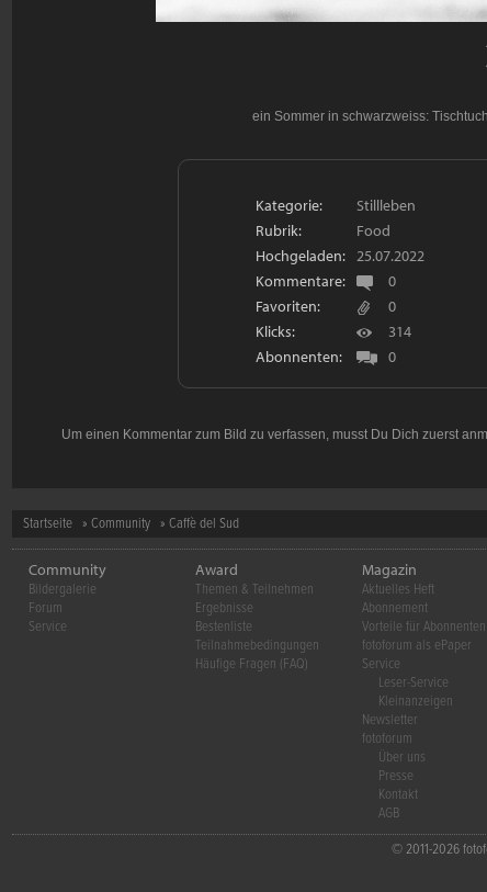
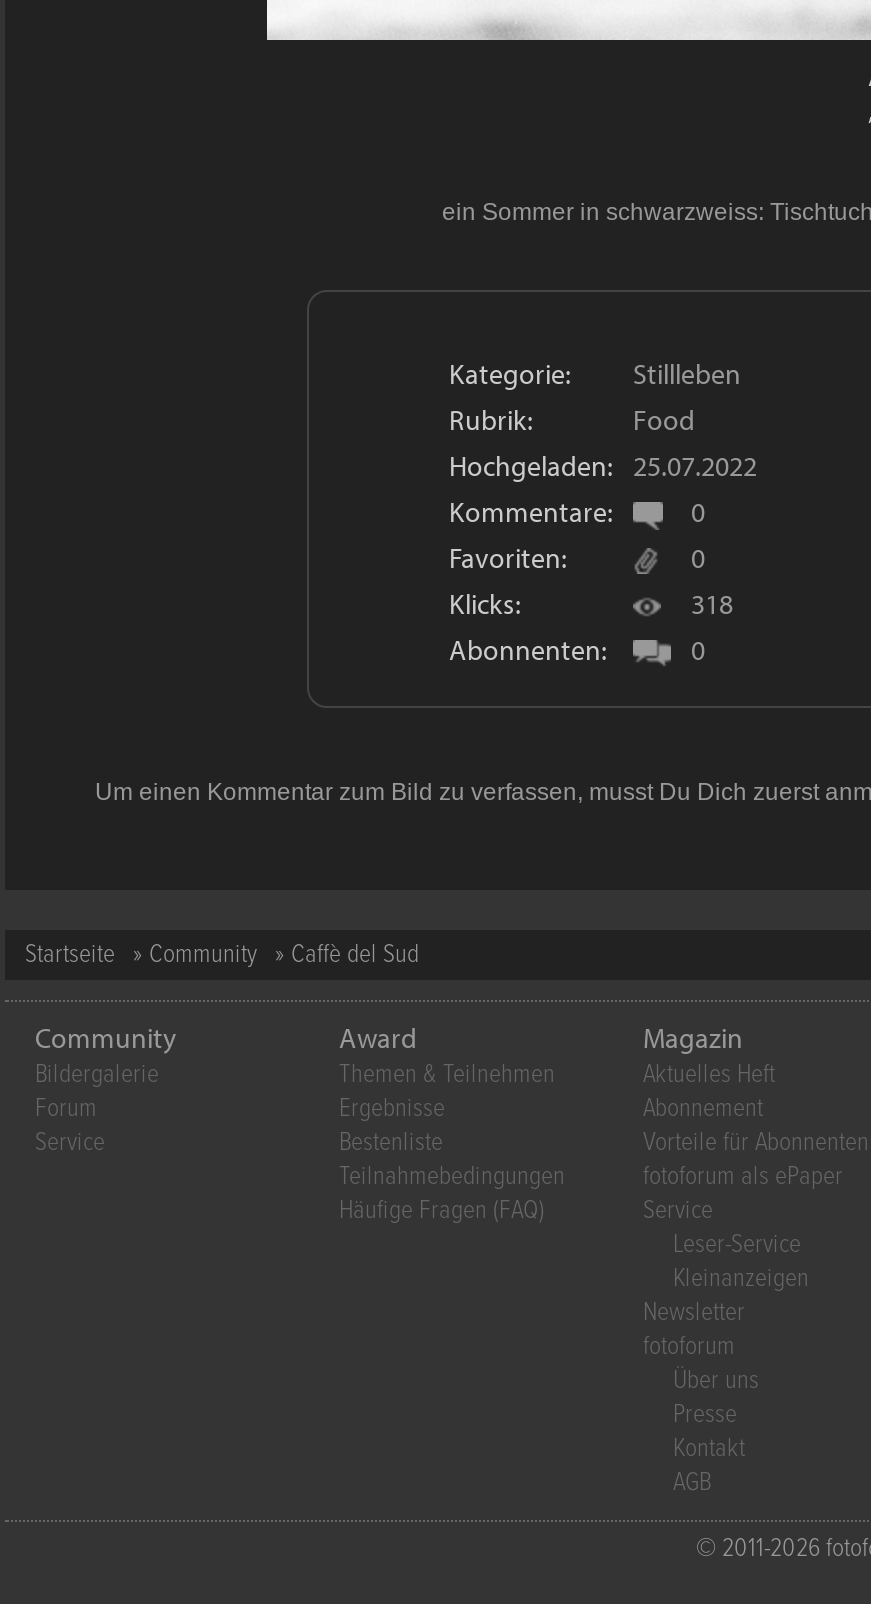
- 314
+ 318
